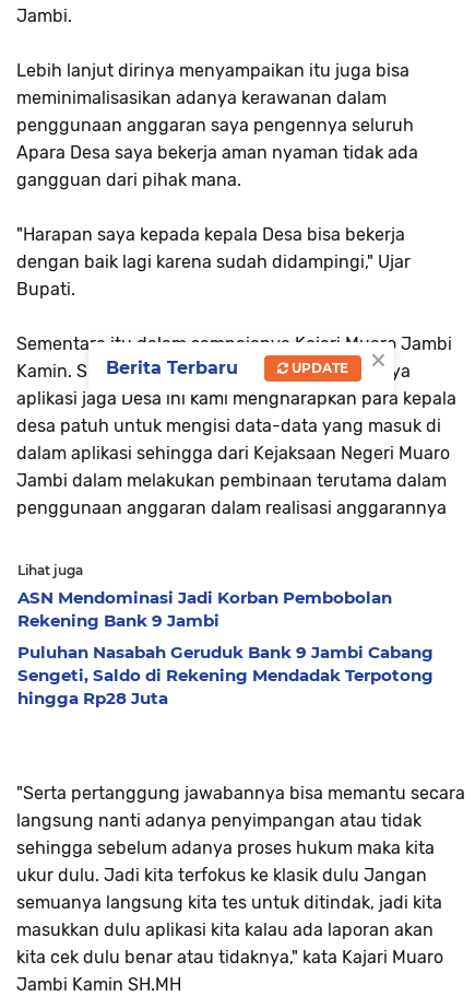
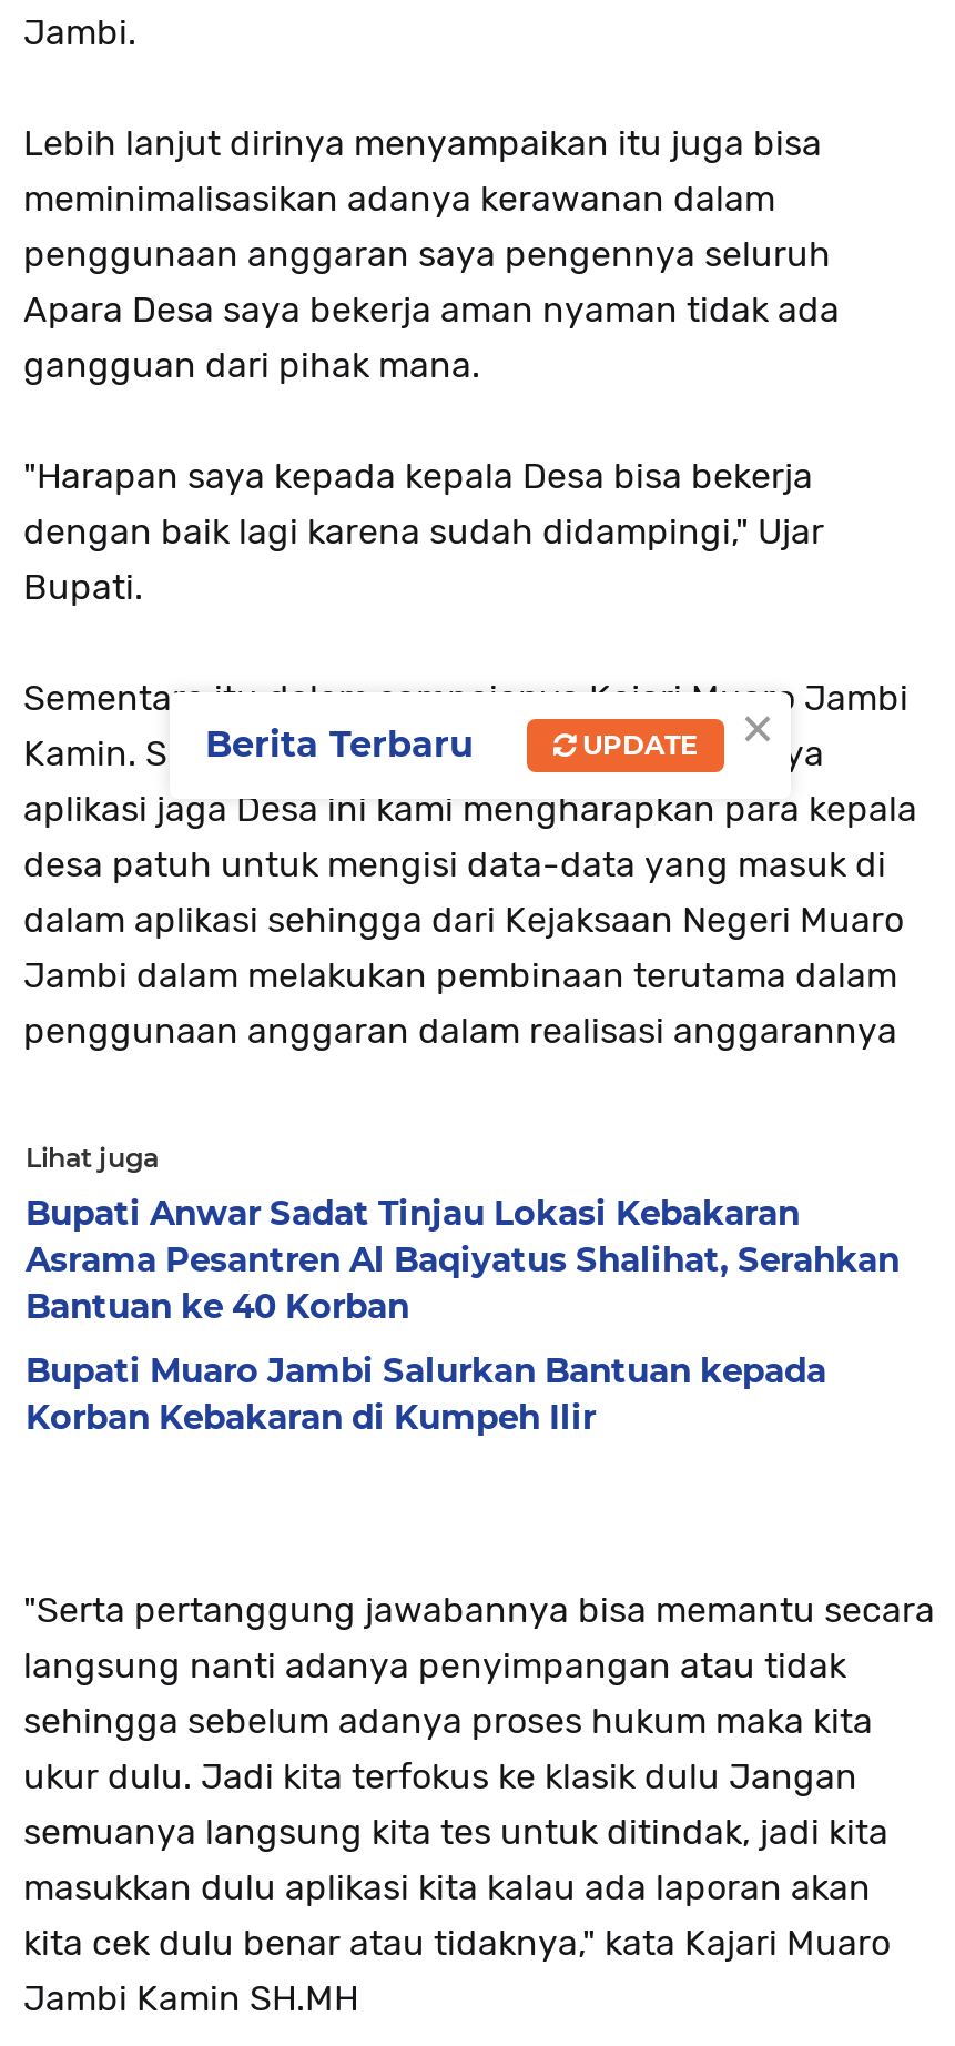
- ASN Mendominasi Jadi Korban Pembobolan
- Rekening Bank 9 Jambi
+ Bupati Anwar Sadat Tinjau Lokasi Kebakaran
+ Asrama Pesantren Al Baqiyatus Shalihat, Serahkan
+ Bantuan ke 40 Korban

- Puluhan Nasabah Geruduk Bank 9 Jambi Cabang
- Sengeti, Saldo di Rekening Mendadak Terpotong
- hingga Rp28 Juta
+ Bupati Muaro Jambi Salurkan Bantuan kepada
+ Korban Kebakaran di Kumpeh Ilir
